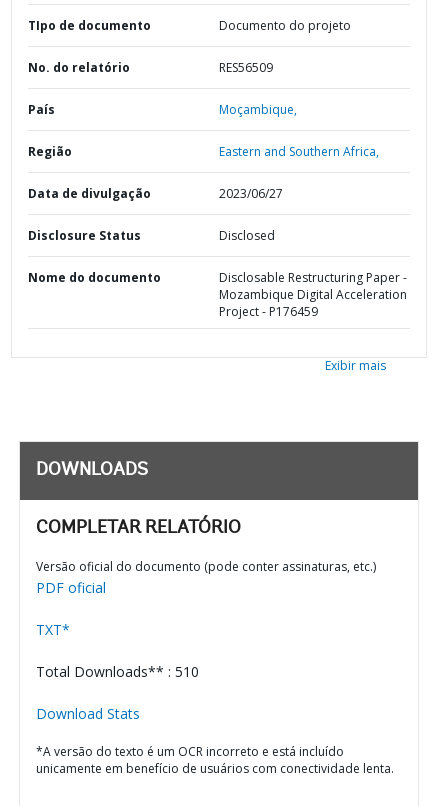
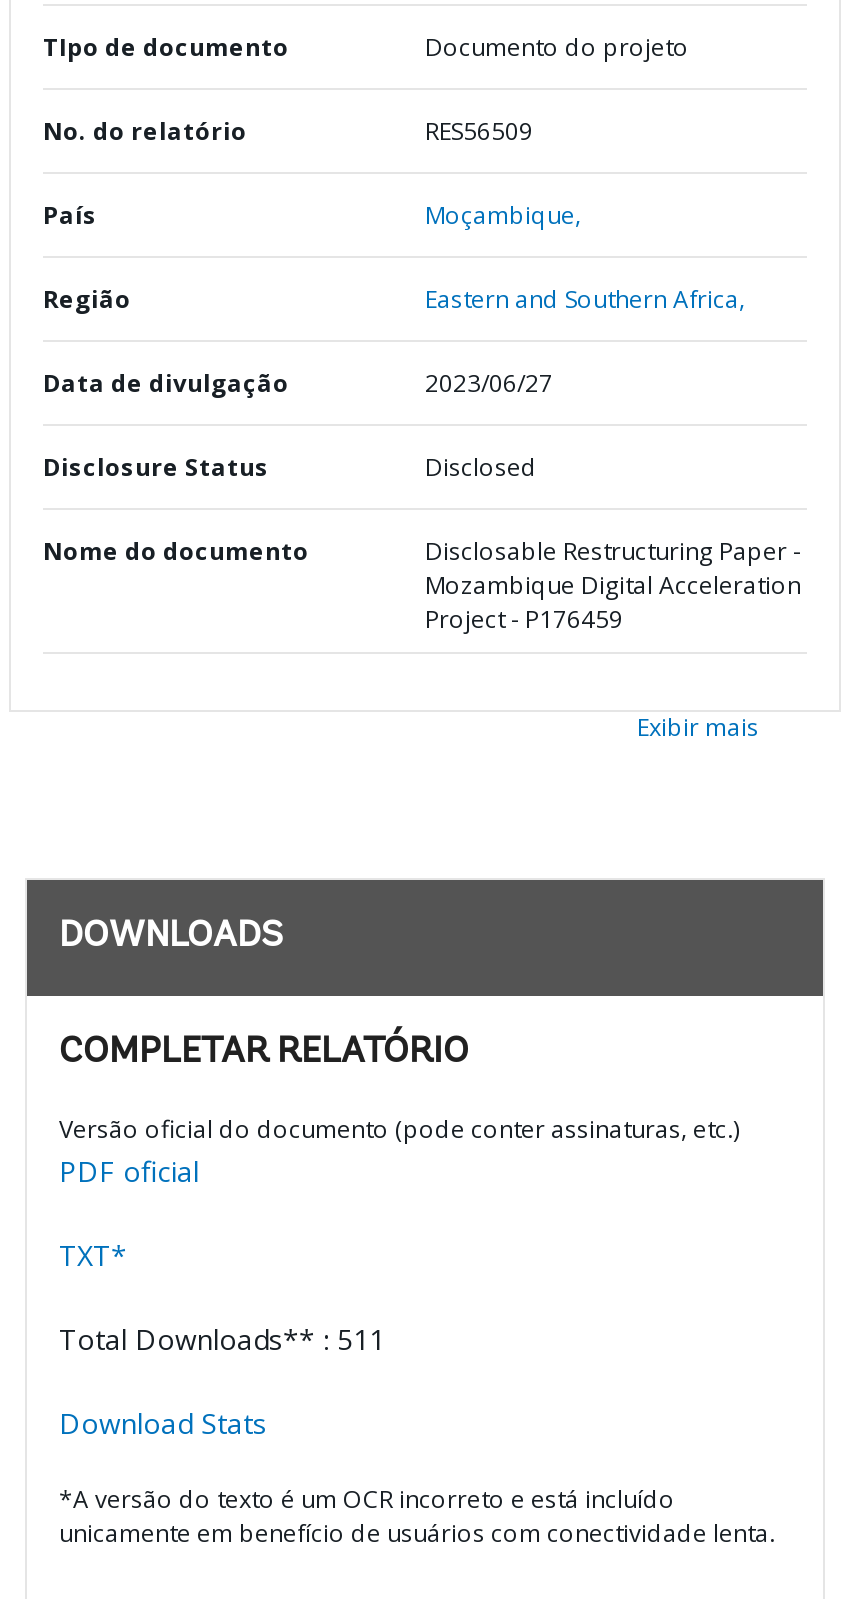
- Total Downloads** : 510
+ Total Downloads** : 511
